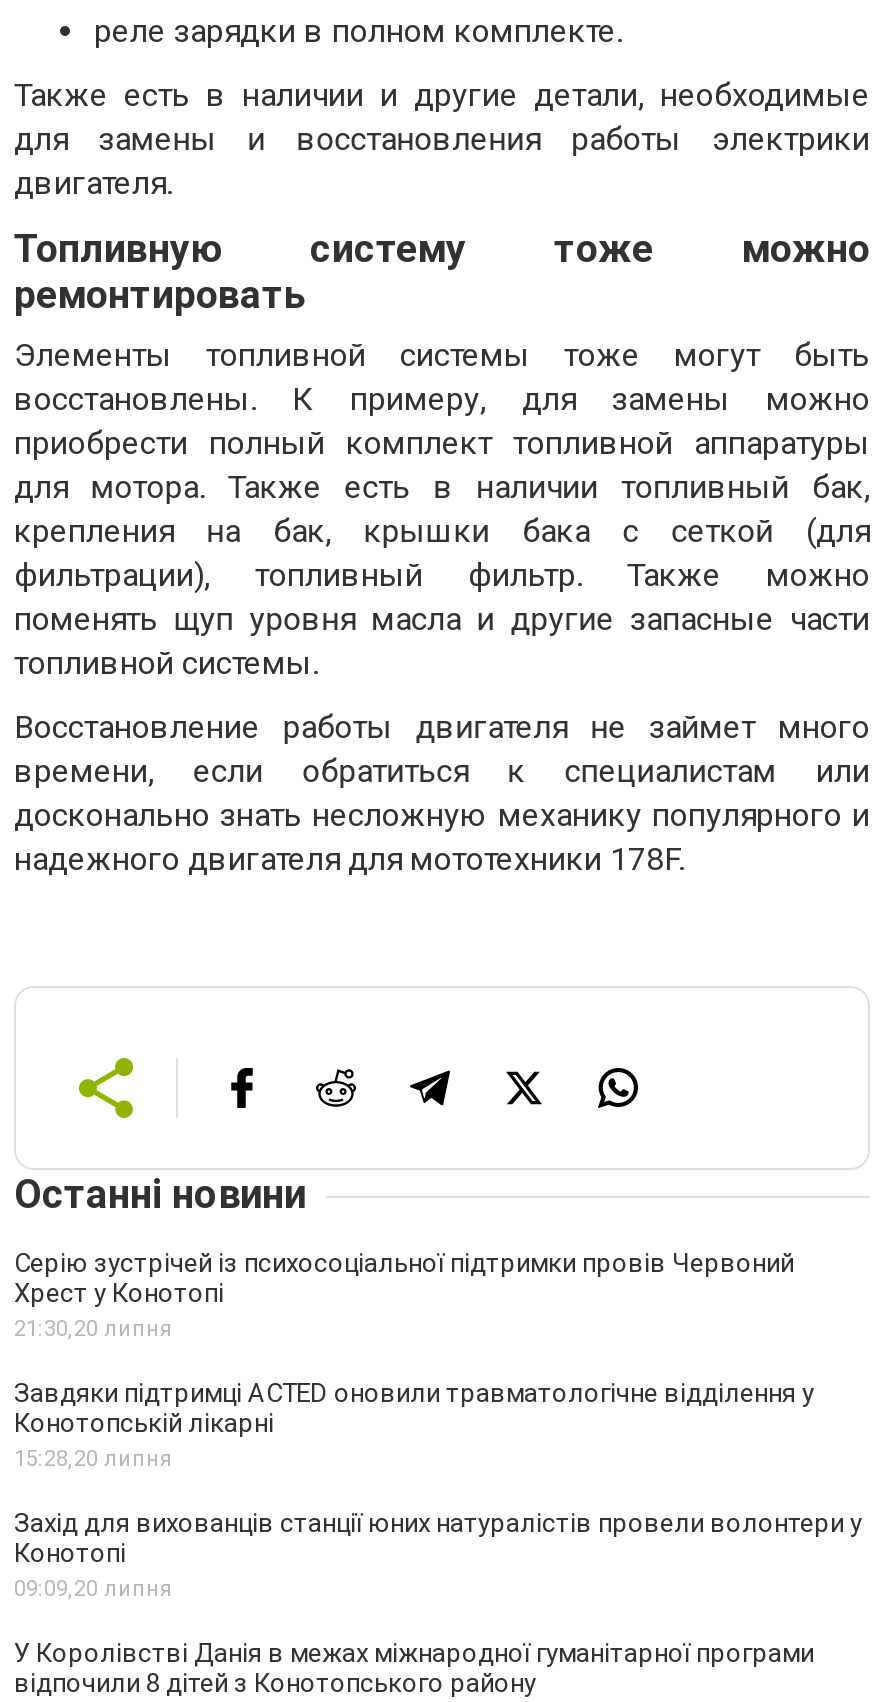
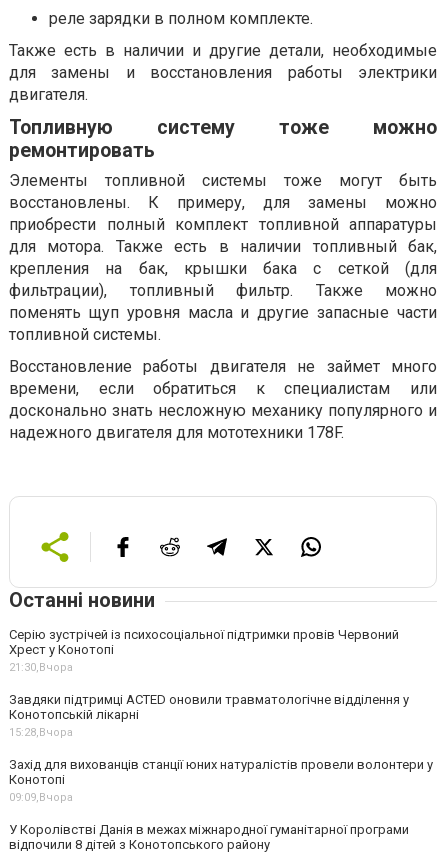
- 21:30,20 липня
+ 21:30,Вчора

- 15:28,20 липня
+ 15:28,Вчора

- 09:09,20 липня
+ 09:09,Вчора
